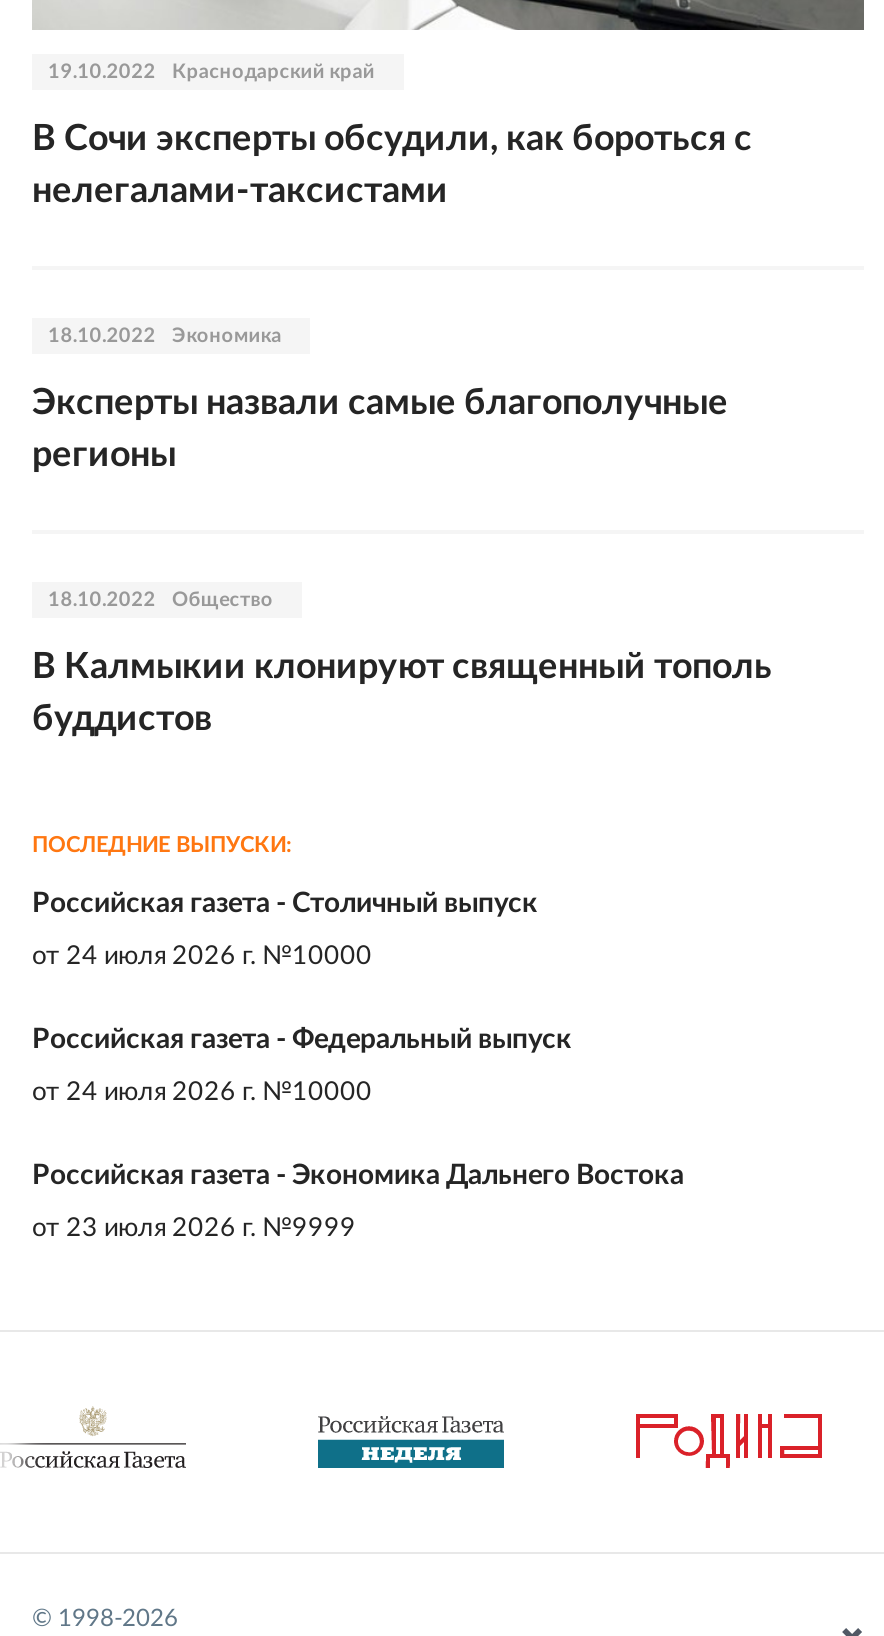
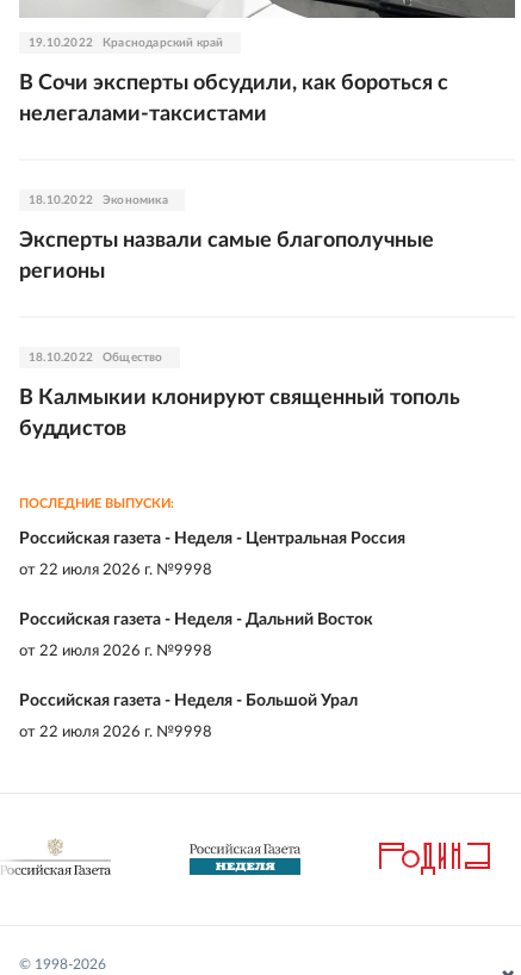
- Российская газета - Столичный выпуск
+ Российская газета - Неделя - Центральная Россия

- от 24 июля 2026 г. №10000
+ от 22 июля 2026 г. №9998

- Российская газета - Федеральный выпуск
+ Российская газета - Неделя - Дальний Восток

- от 24 июля 2026 г. №10000
+ от 22 июля 2026 г. №9998

- Российская газета - Экономика Дальнего Востока
+ Российская газета - Неделя - Большой Урал

- от 23 июля 2026 г. №9999
+ от 22 июля 2026 г. №9998
